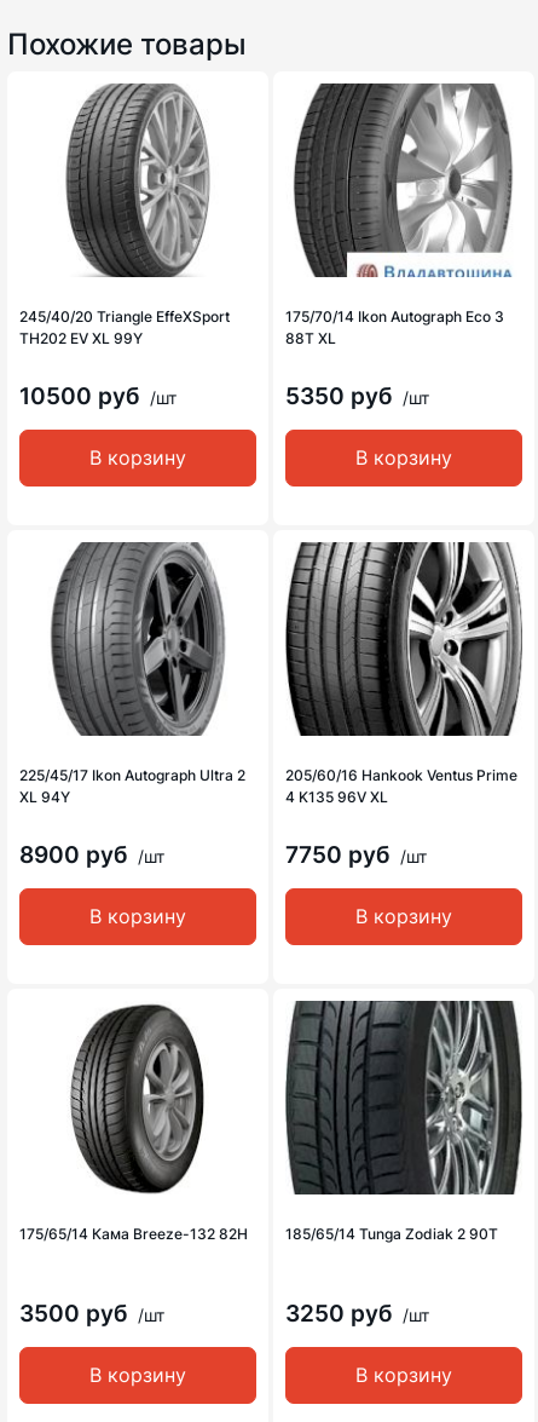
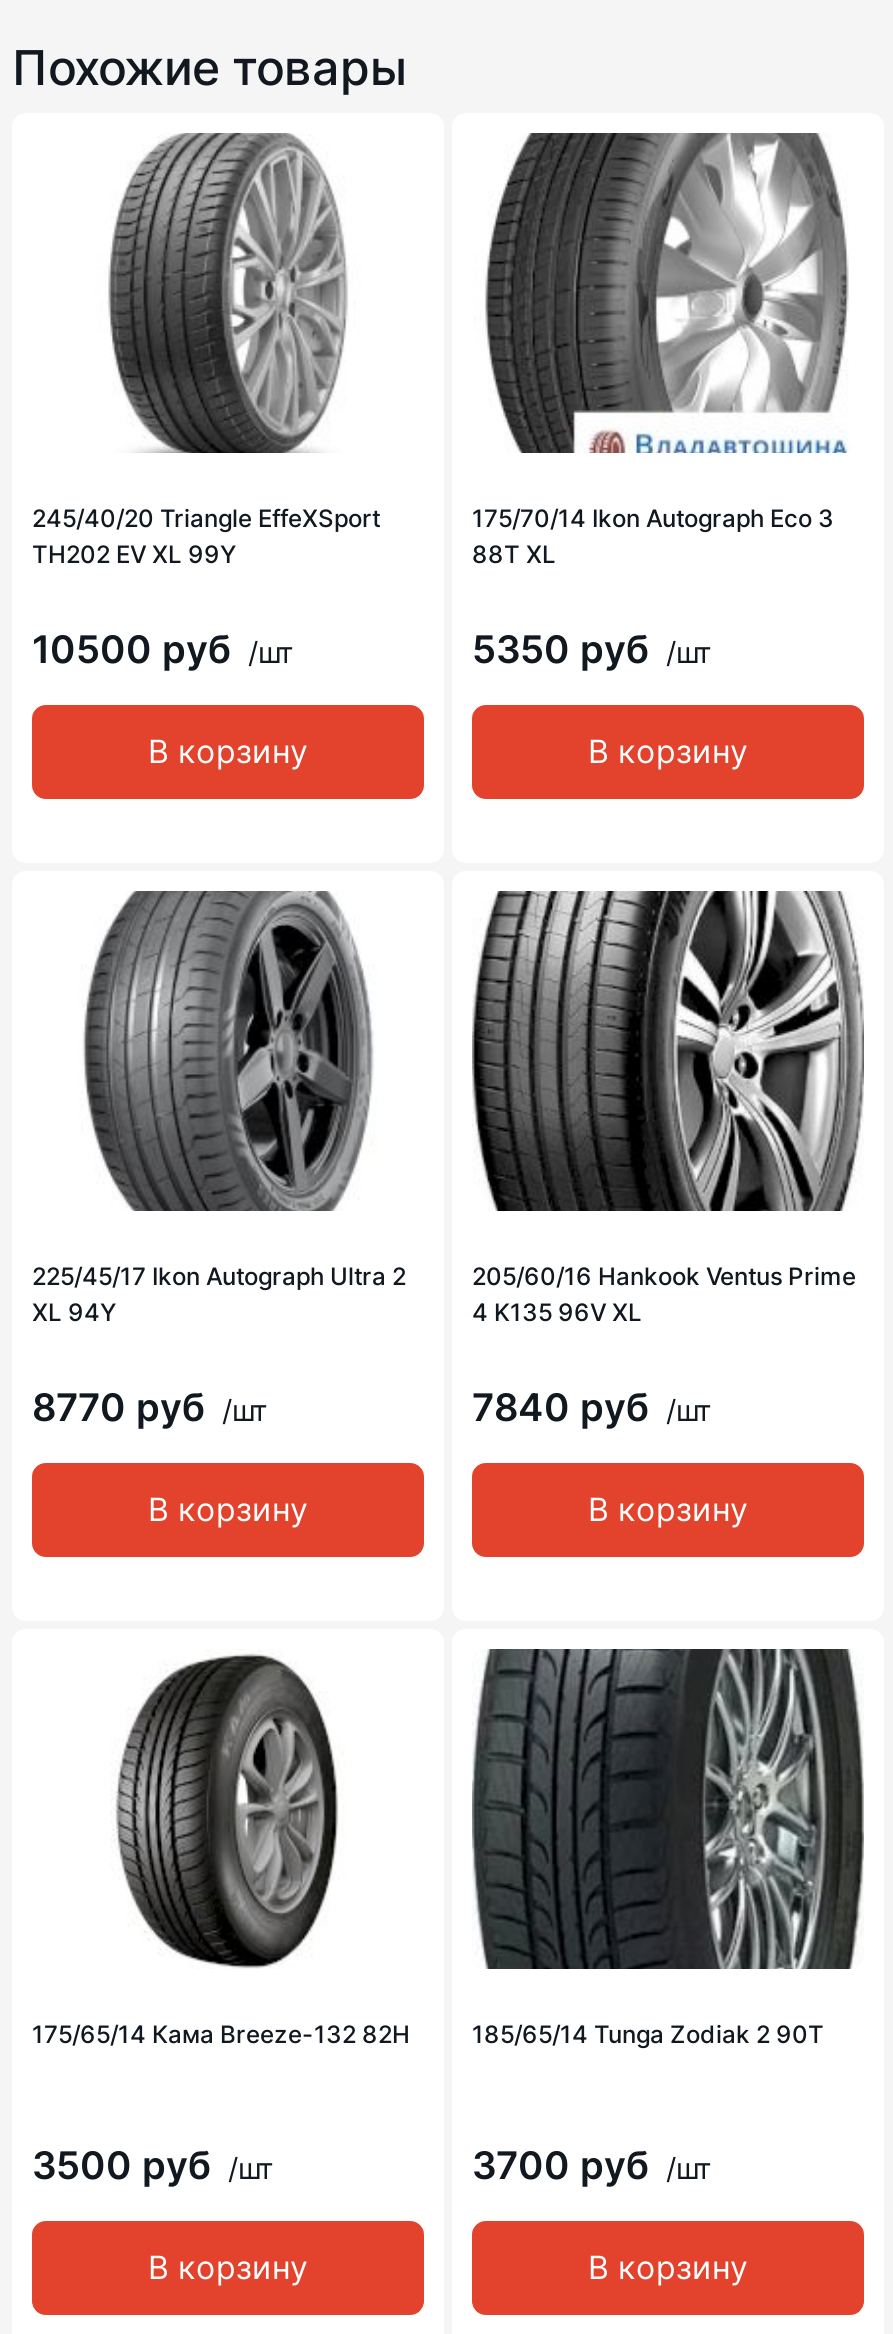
- 8900 руб /шт
+ 8770 руб /шт

- 7750 руб /шт
+ 7840 руб /шт

- 3250 руб /шт
+ 3700 руб /шт
